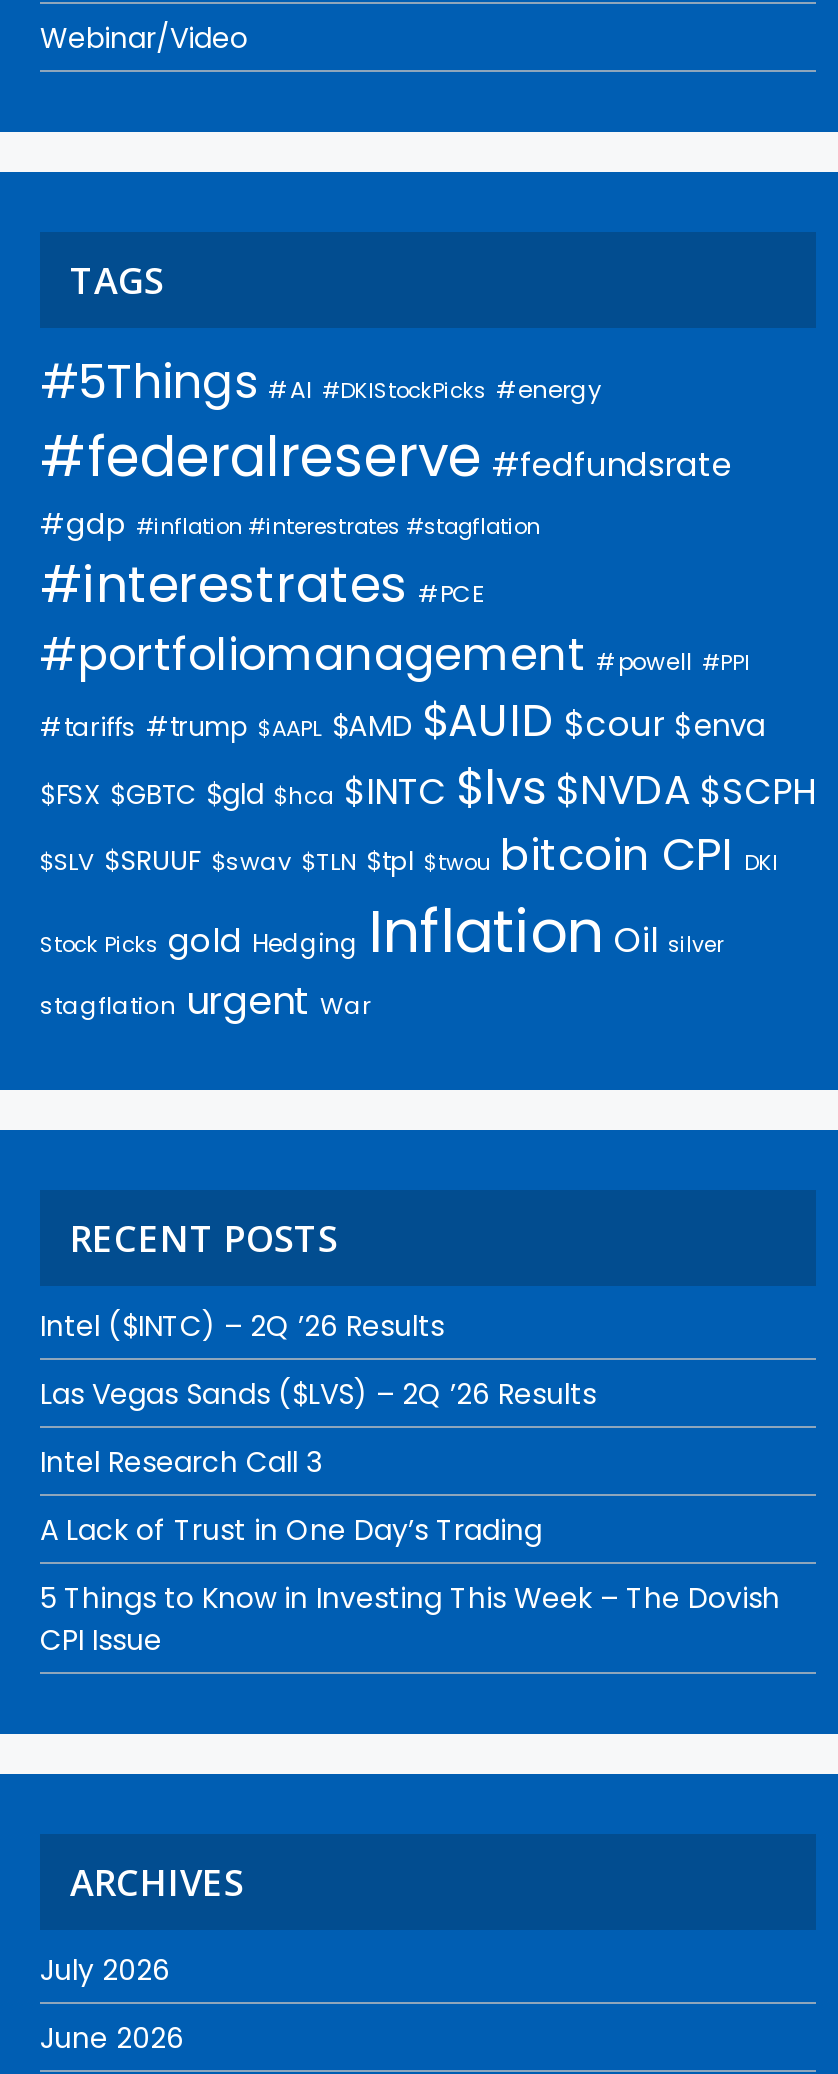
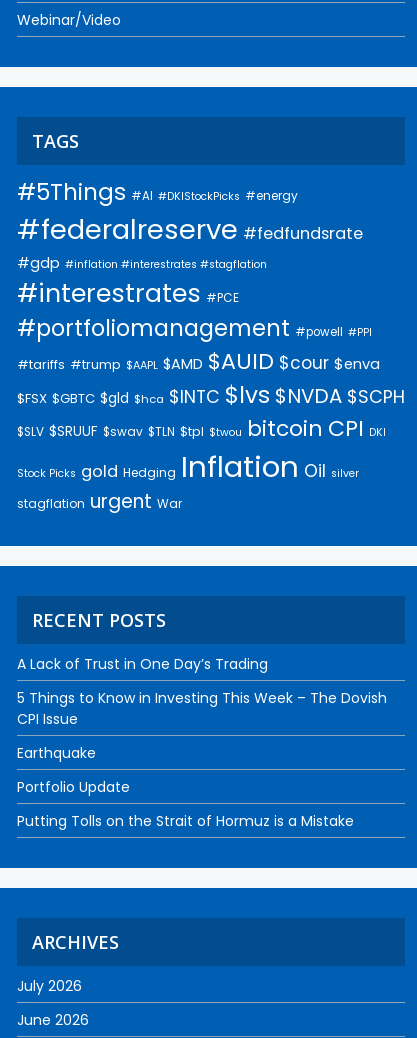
- Intel ($INTC) – 2Q ’26 Results
- Las Vegas Sands ($LVS) – 2Q ’26 Results
- Intel Research Call 3

moved up: A Lack of Trust in One Day’s Trading | 5 Things to Know in Investing This Week – The Dovish | CPI Issue

+ Earthquake
+ Portfolio Update
+ Putting Tolls on the Strait of Hormuz is a Mistake
